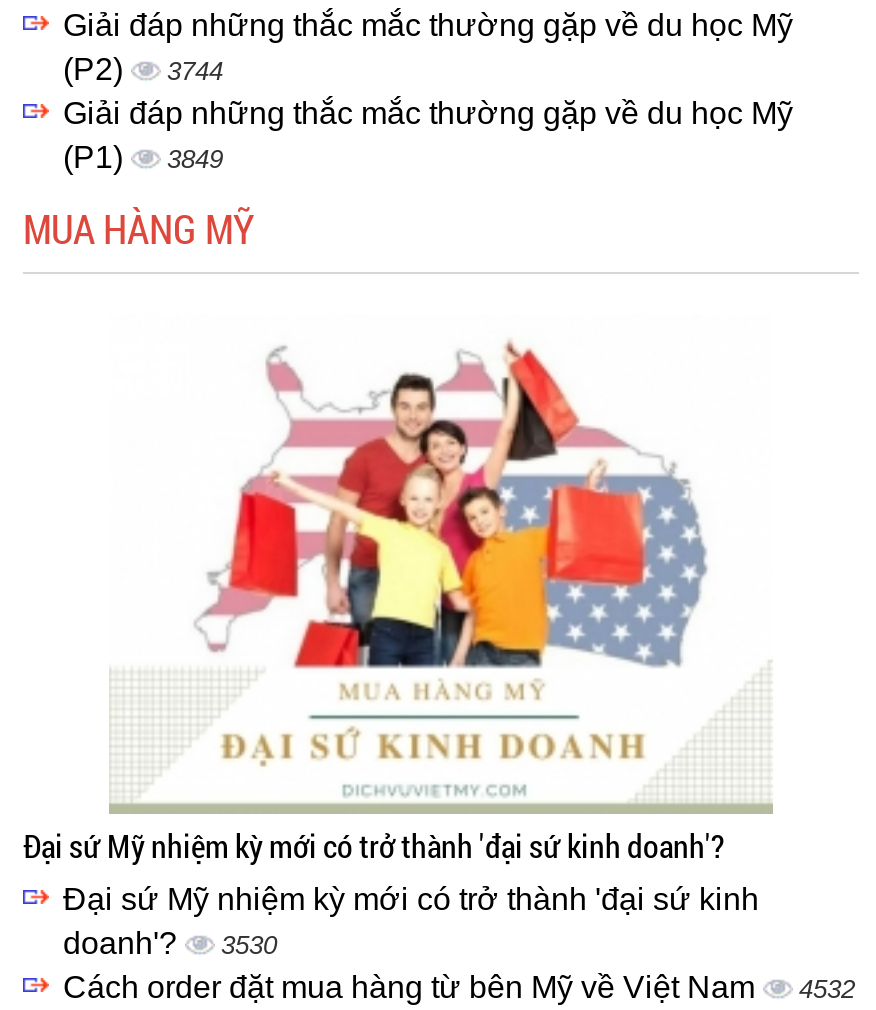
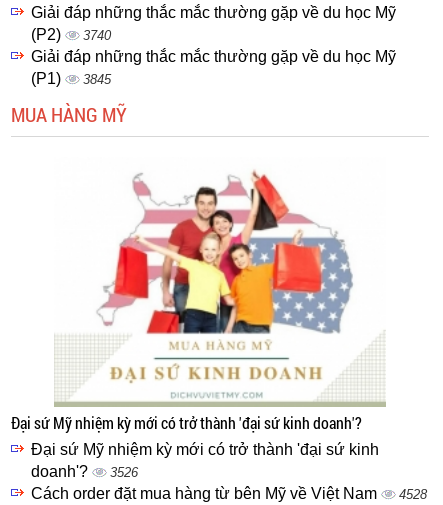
- (P2) 3744
+ (P2) 3740

- (P1) 3849
+ (P1) 3845

- doanh'? 3530
+ doanh'? 3526

- Cách order đặt mua hàng từ bên Mỹ về Việt Nam 4532
+ Cách order đặt mua hàng từ bên Mỹ về Việt Nam 4528
